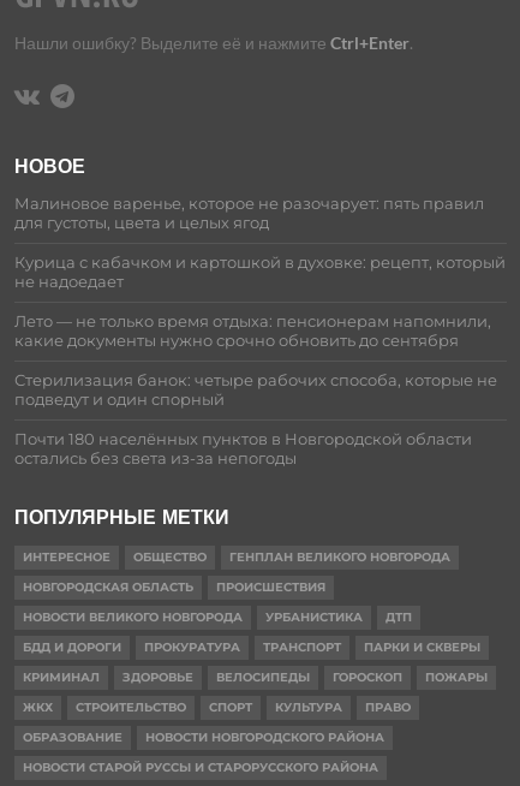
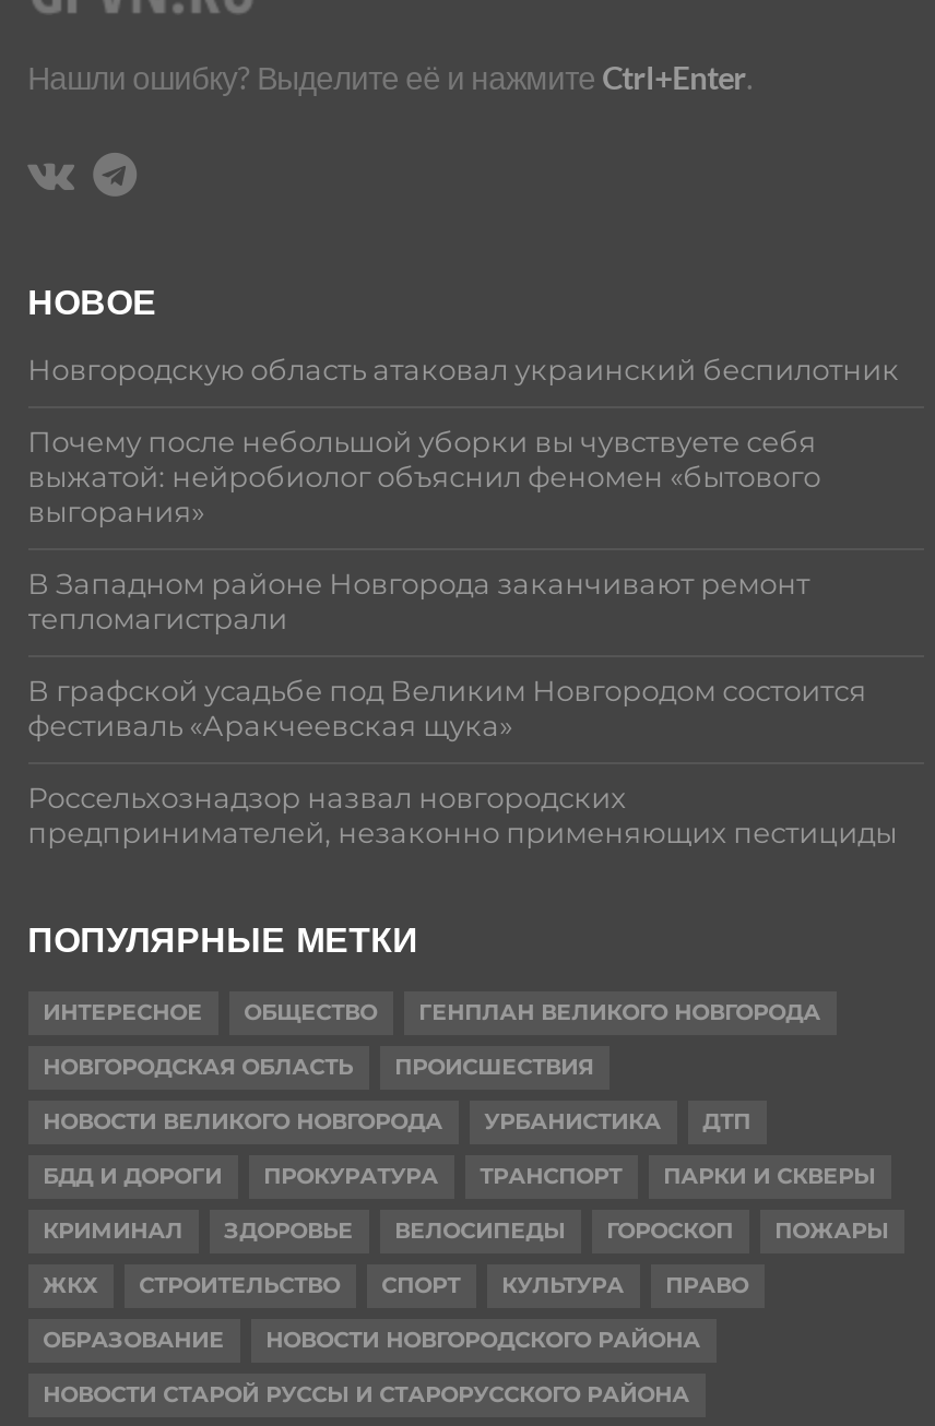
- Малиновое варенье, которое не разочарует: пять правил
- для густоты, цвета и целых ягод
+ Новгородскую область атаковал украинский беспилотник

- Курица с кабачком и картошкой в духовке: рецепт, который
- не надоедает
+ Почему после небольшой уборки вы чувствуете себя
+ выжатой: нейробиолог объяснил феномен «бытового
+ выгорания»

- Лето — не только время отдыха: пенсионерам напомнили,
- какие документы нужно срочно обновить до сентября
+ В Западном районе Новгорода заканчивают ремонт
+ тепломагистрали

- Стерилизация банок: четыре рабочих способа, которые не
- подведут и один спорный
+ В графской усадьбе под Великим Новгородом состоится
+ фестиваль «Аракчеевская щука»

- Почти 180 населённых пунктов в Новгородской области
- остались без света из-за непогоды
+ Россельхознадзор назвал новгородских
+ предпринимателей, незаконно применяющих пестициды
